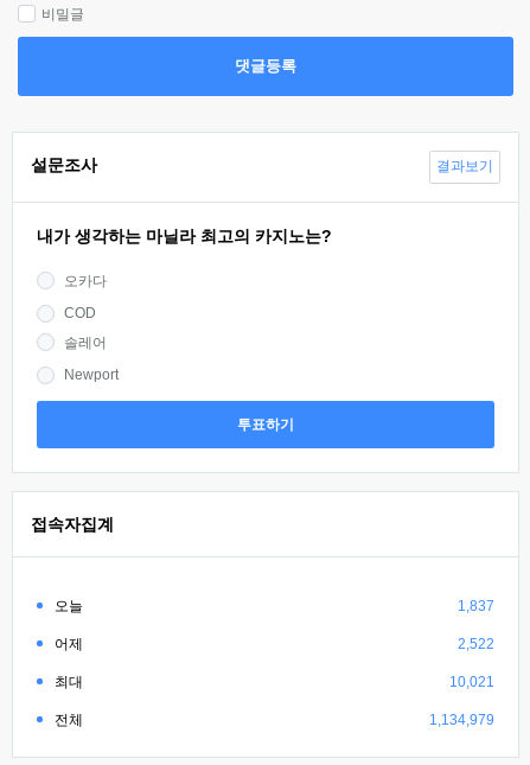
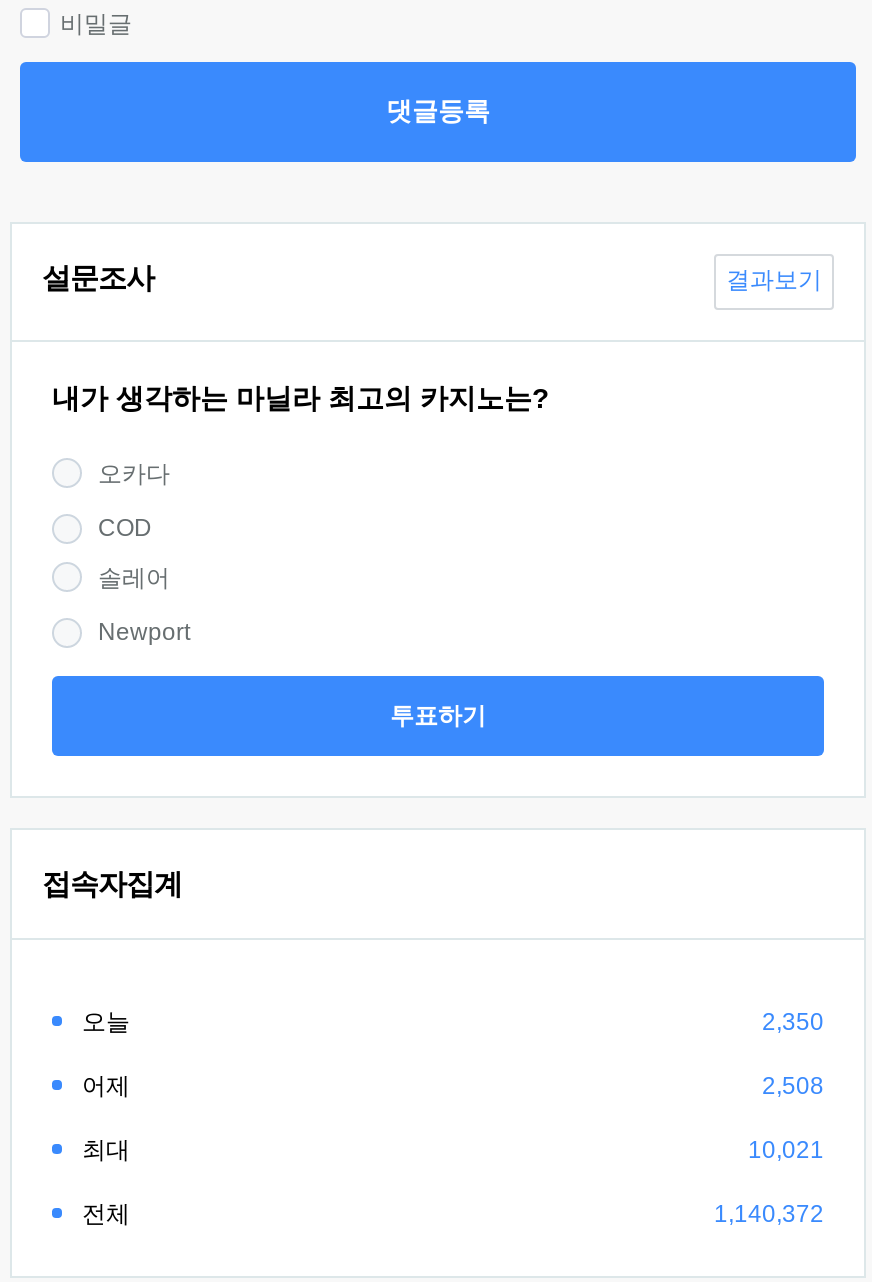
- 1,837
+ 2,350

- 2,522
+ 2,508

- 1,134,979
+ 1,140,372
